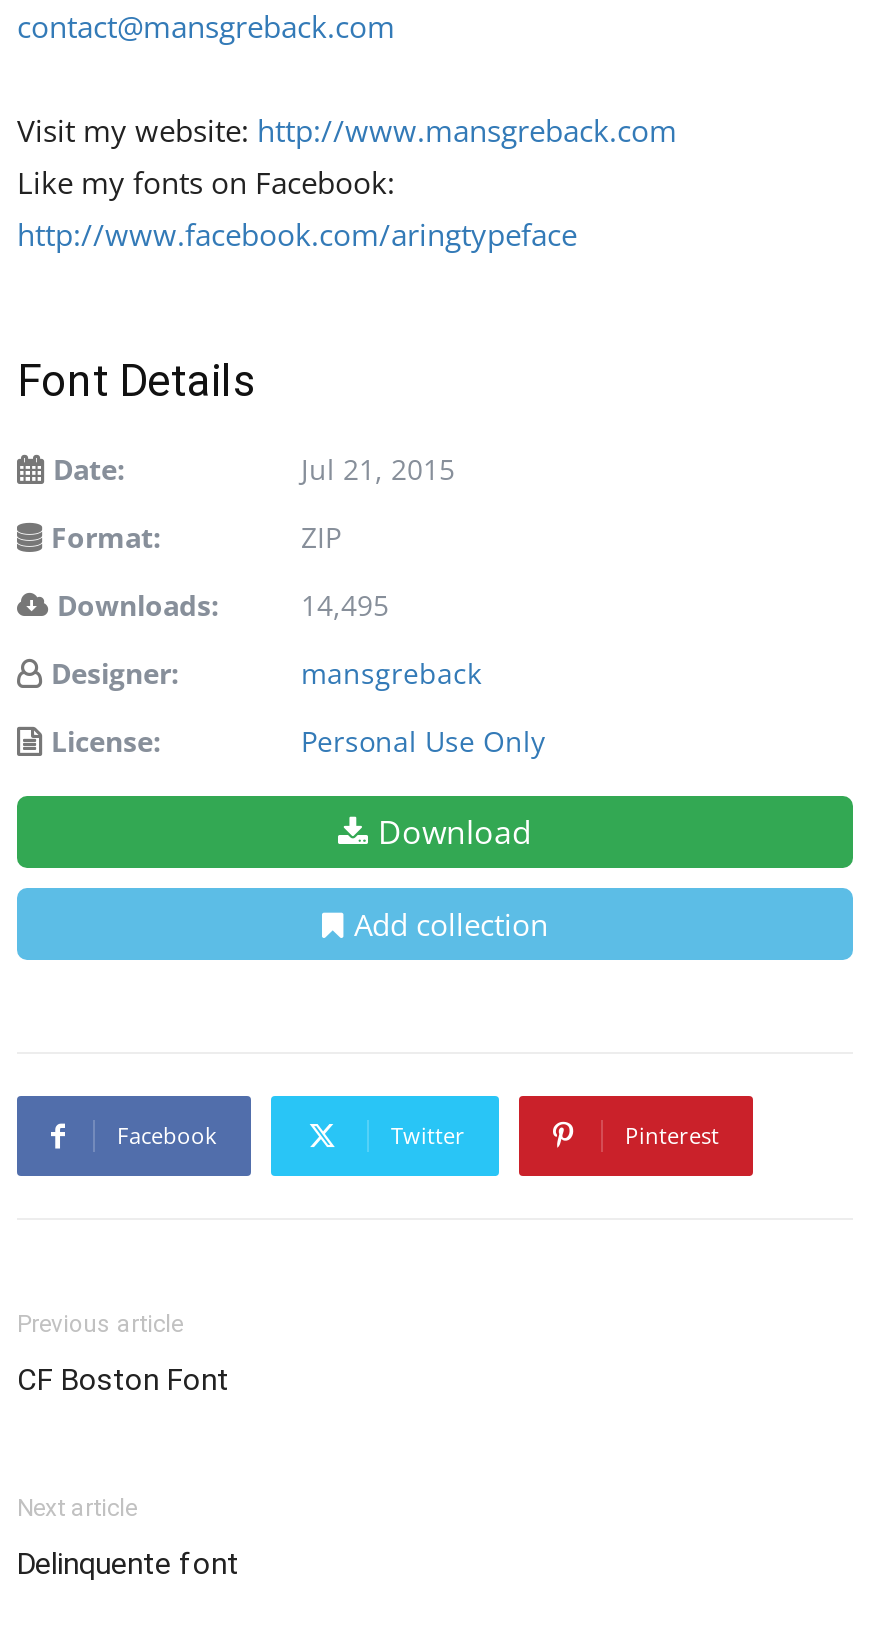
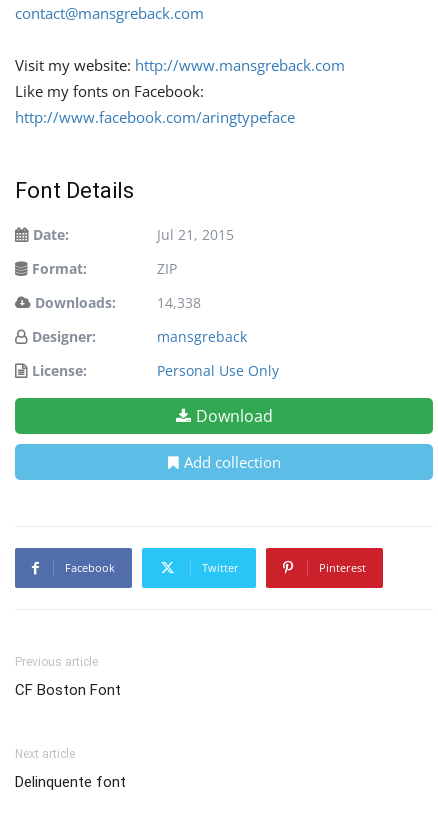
- 14,495
+ 14,338
